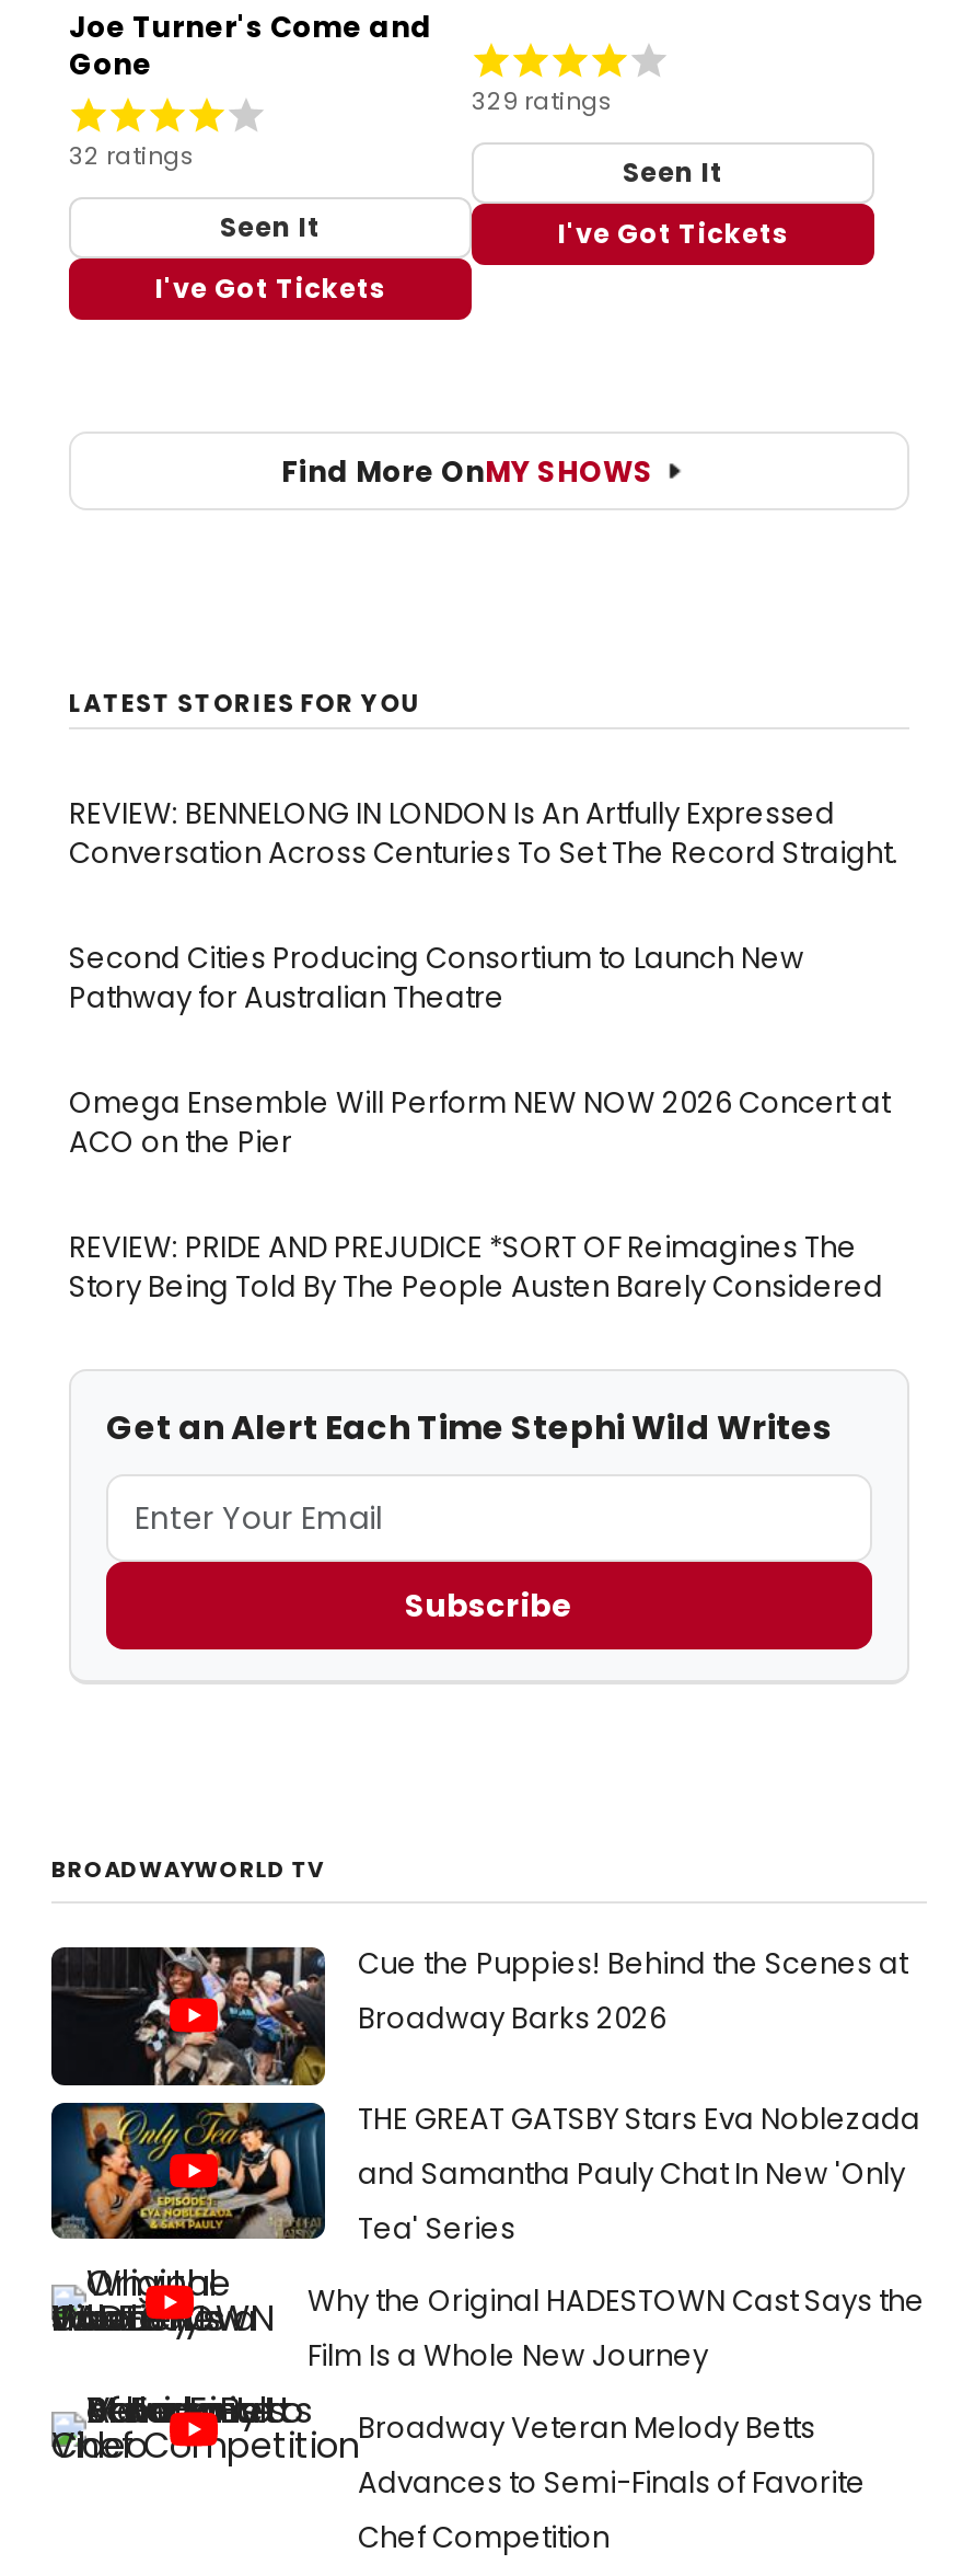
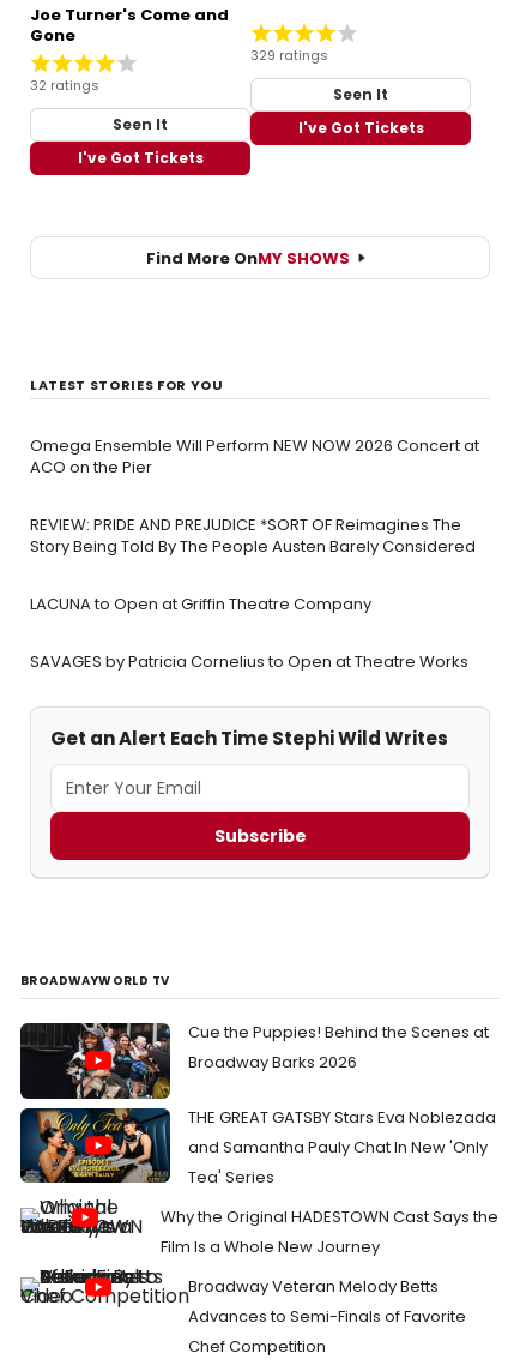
- REVIEW: BENNELONG IN LONDON Is An Artfully Expressed
- Conversation Across Centuries To Set The Record Straight.
- Second Cities Producing Consortium to Launch New
- Pathway for Australian Theatre

moved up: Omega Ensemble Will Perform NEW NOW 2026 Concert at | ACO on the Pier | REVIEW: PRIDE AND PREJUDICE *SORT OF Reimagines The | Story Being Told By The People Austen Barely Considered

+ LACUNA to Open at Griffin Theatre Company
+ SAVAGES by Patricia Cornelius to Open at Theatre Works
